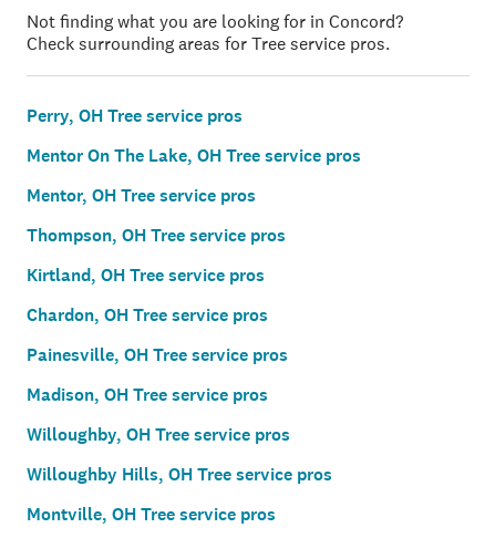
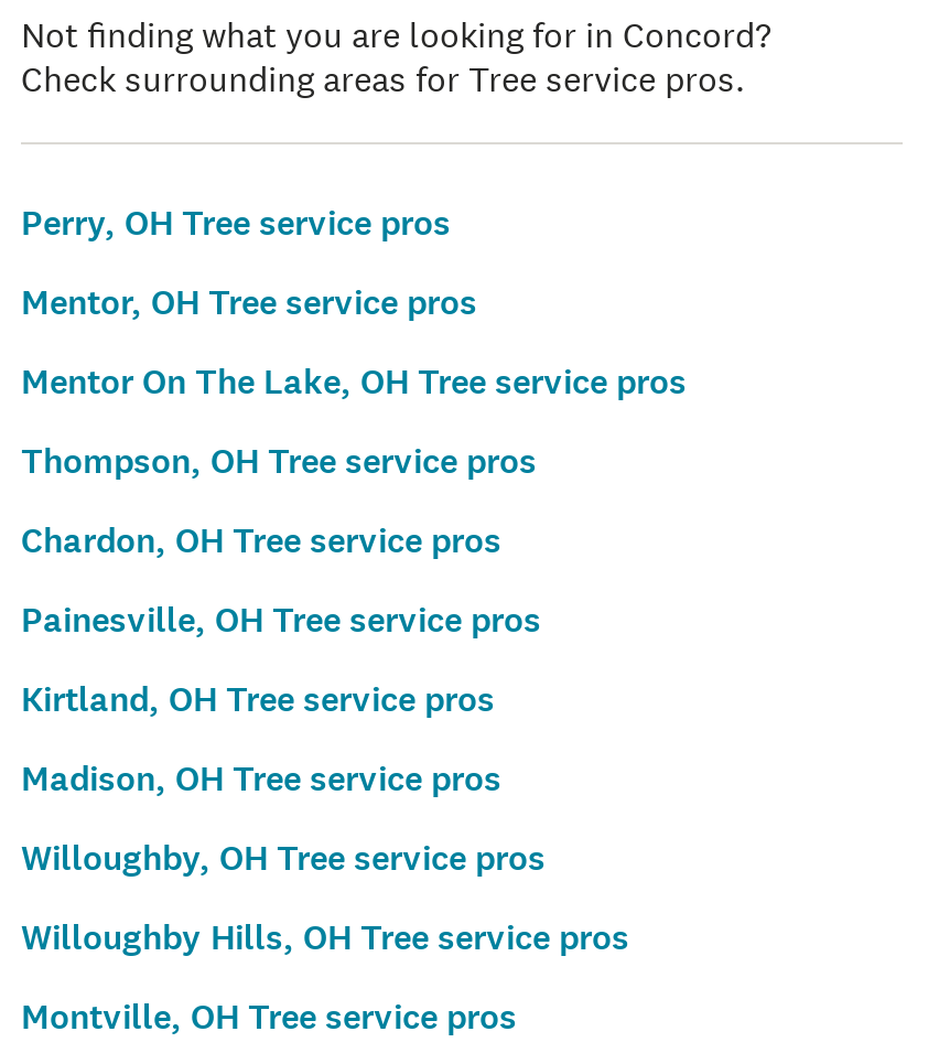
moved down: Mentor On The Lake, OH Tree service pros

moved up: Mentor, OH Tree service pros

moved down: Kirtland, OH Tree service pros

moved up: Chardon, OH Tree service pros | Painesville, OH Tree service pros
